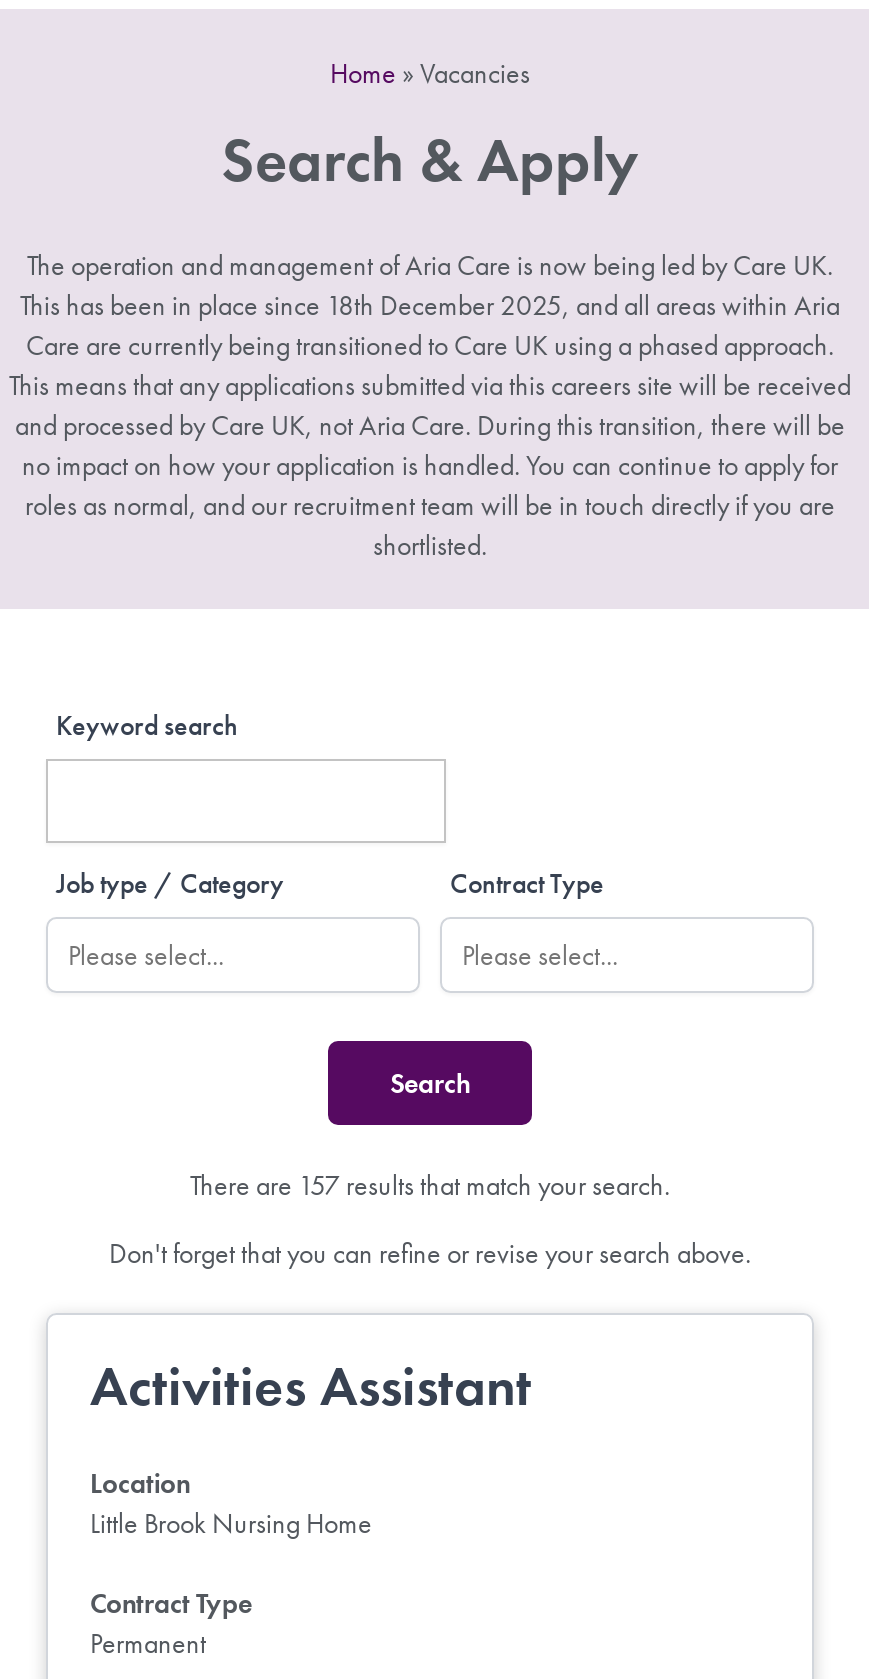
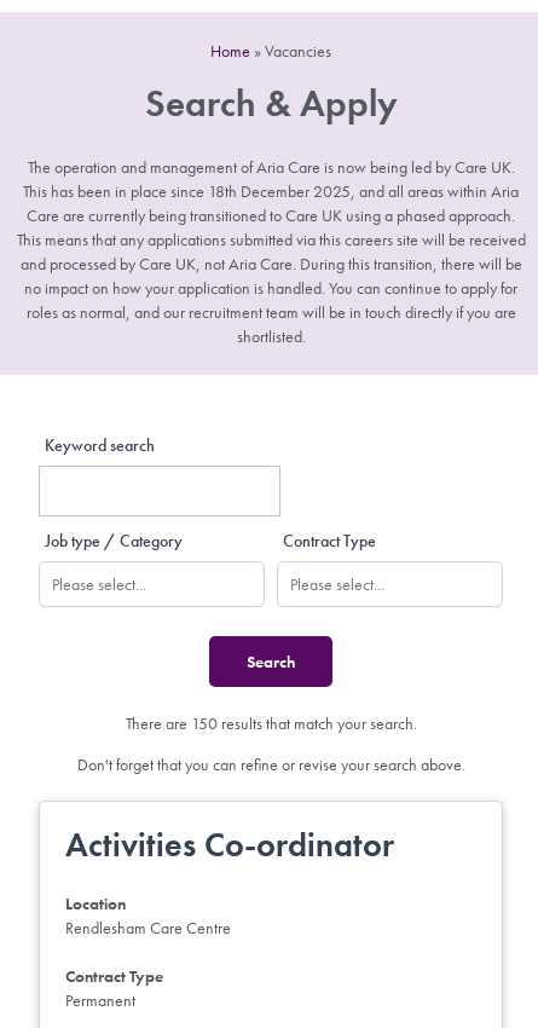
- There are 157 results that match your search.
+ There are 150 results that match your search.

- Activities Assistant
+ Activities Co-ordinator

- Little Brook Nursing Home
+ Rendlesham Care Centre
